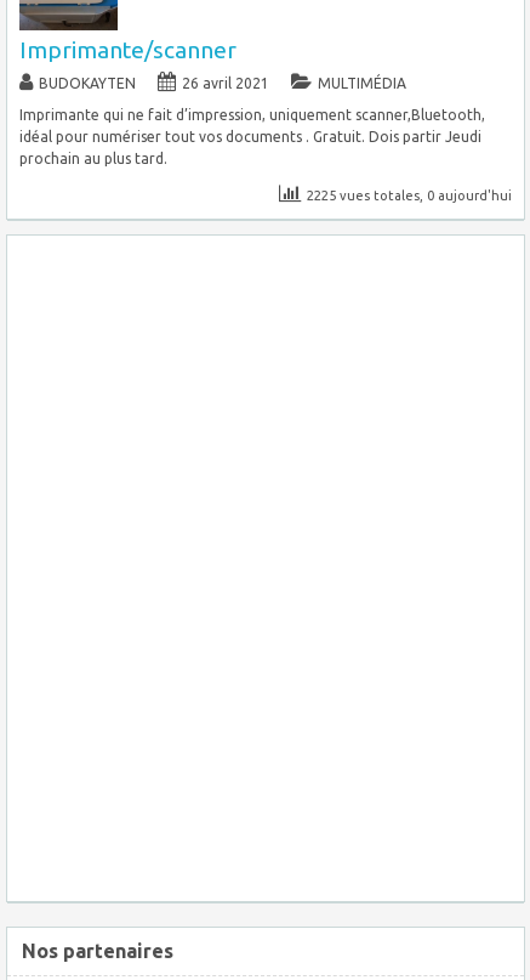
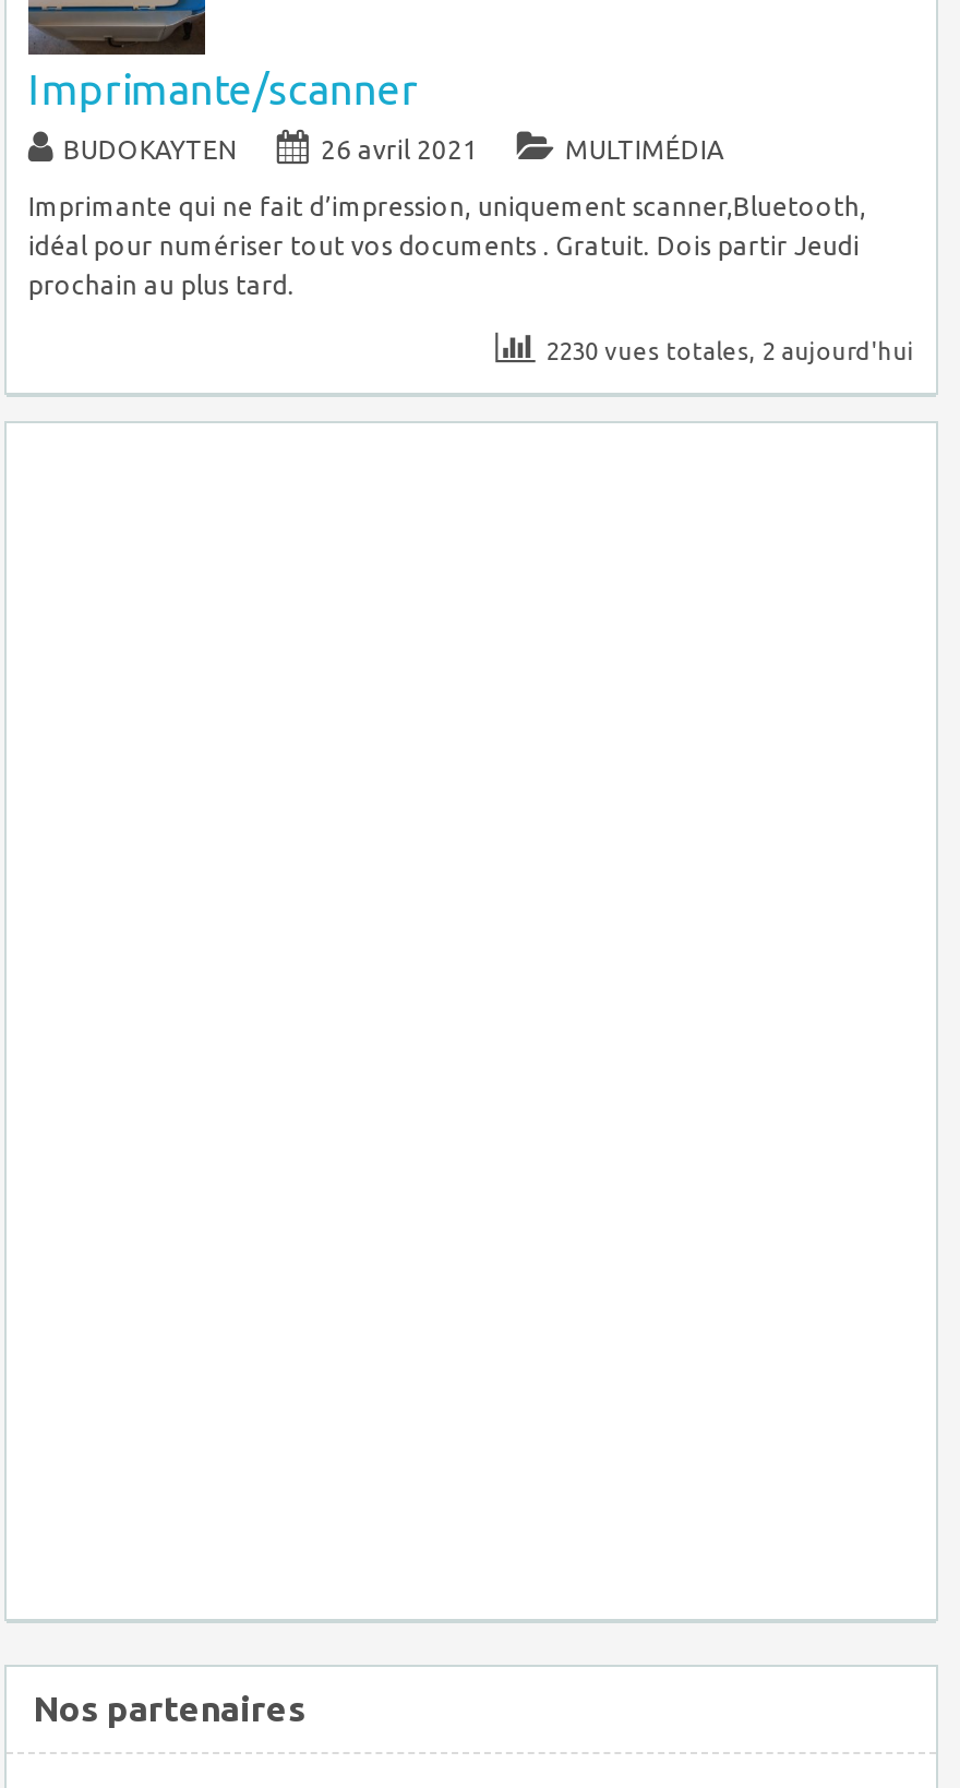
- 2225 vues totales, 0 aujourd'hui
+ 2230 vues totales, 2 aujourd'hui
